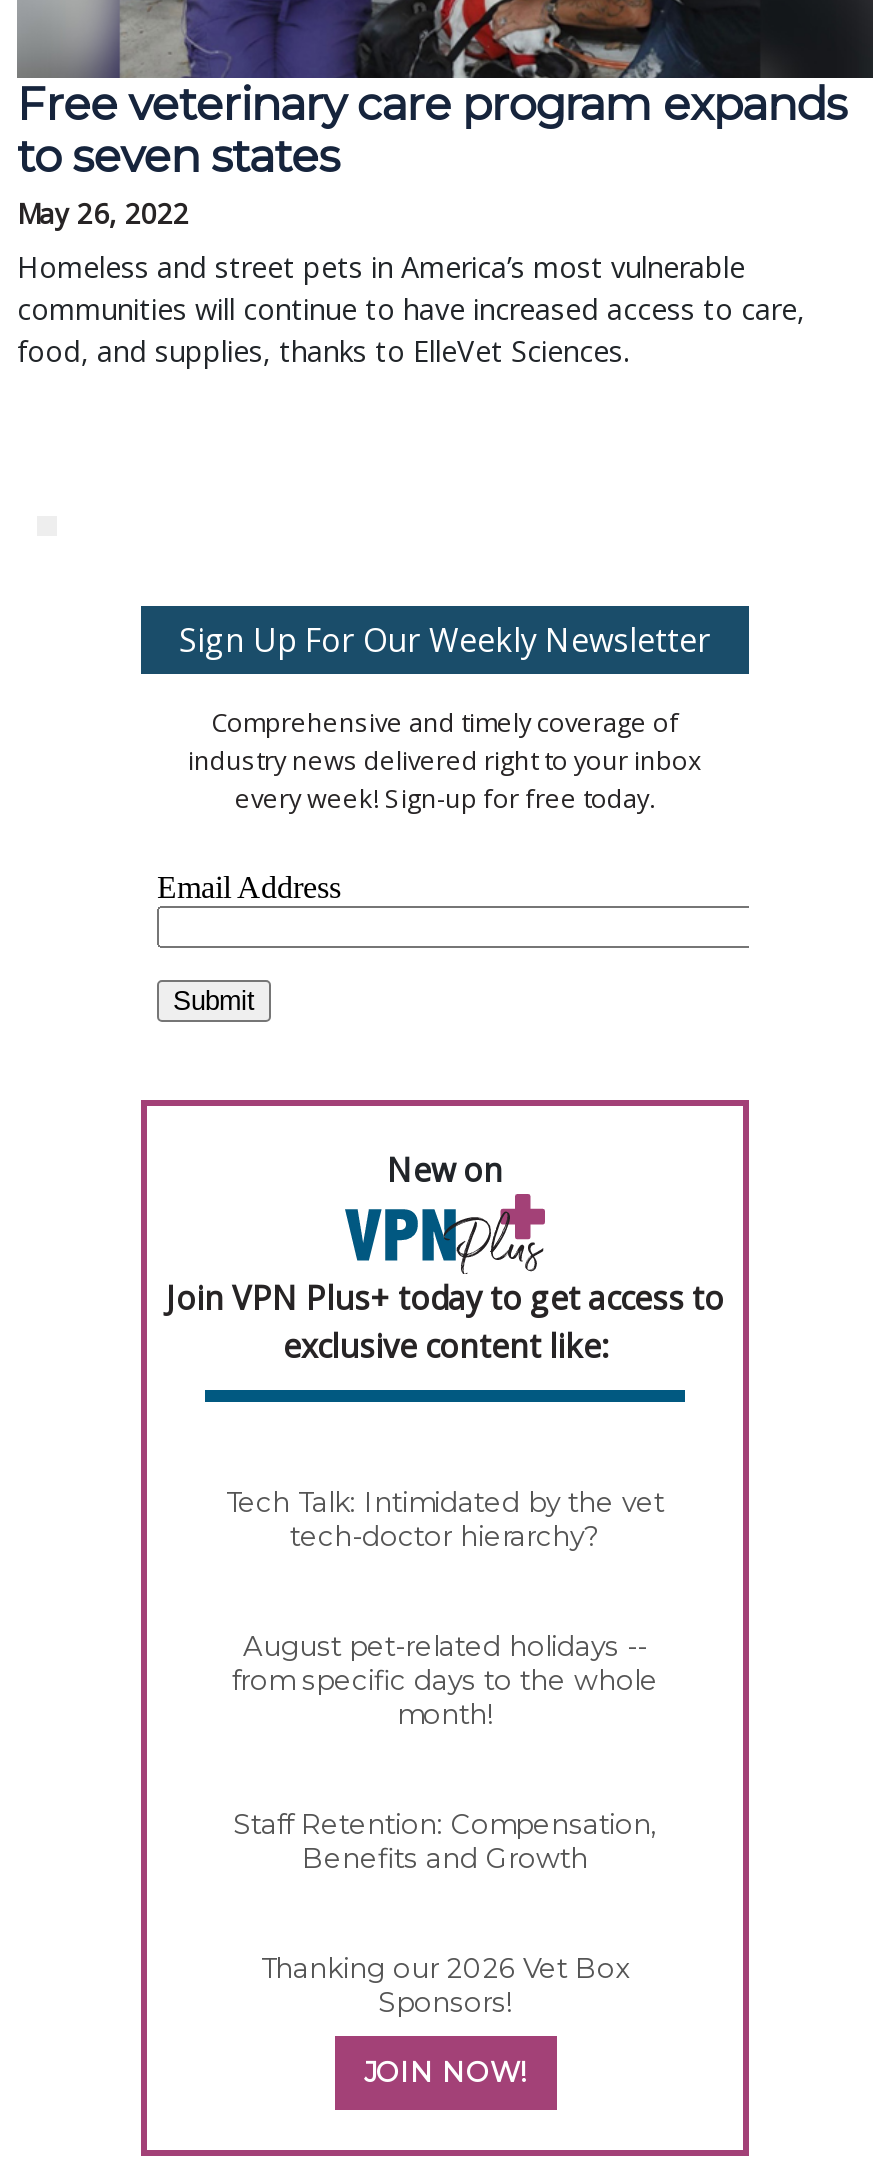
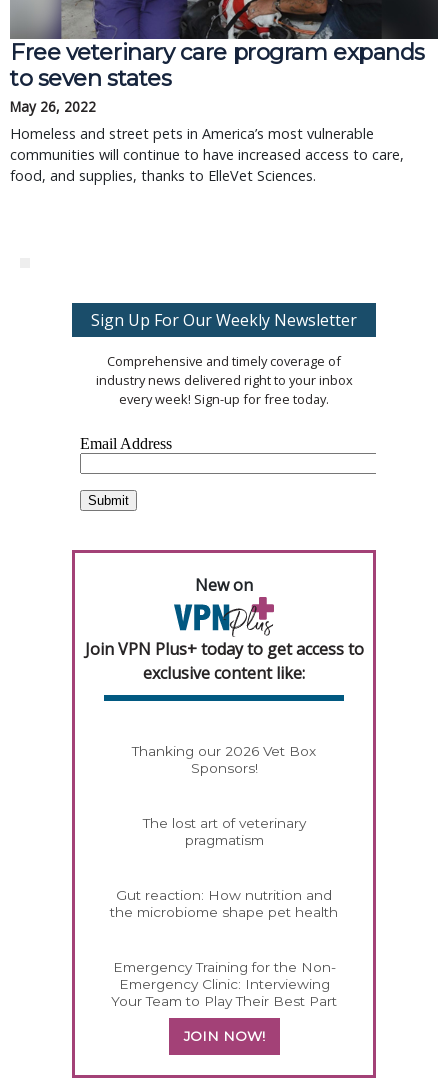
- Tech Talk: Intimidated by the vet
- tech-doctor hierarchy?
- August pet-related holidays --
- from specific days to the whole
- month!
- Staff Retention: Compensation,
- Benefits and Growth

moved up: Thanking our 2026 Vet Box | Sponsors!

+ The lost art of veterinary
+ pragmatism
+ Gut reaction: How nutrition and
+ the microbiome shape pet health
+ Emergency Training for the Non-
+ Emergency Clinic: Interviewing
+ Your Team to Play Their Best Part
